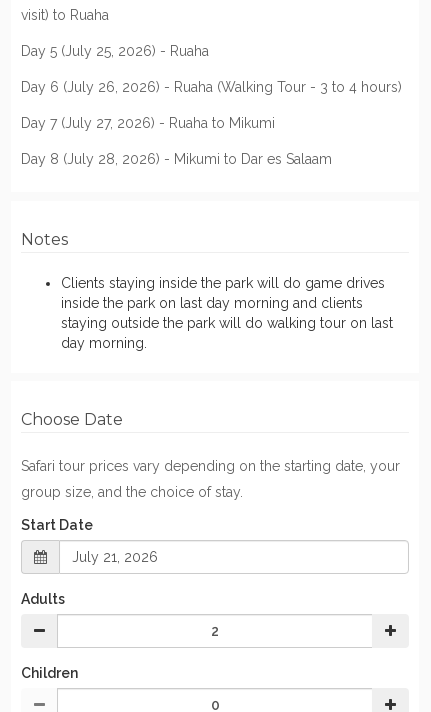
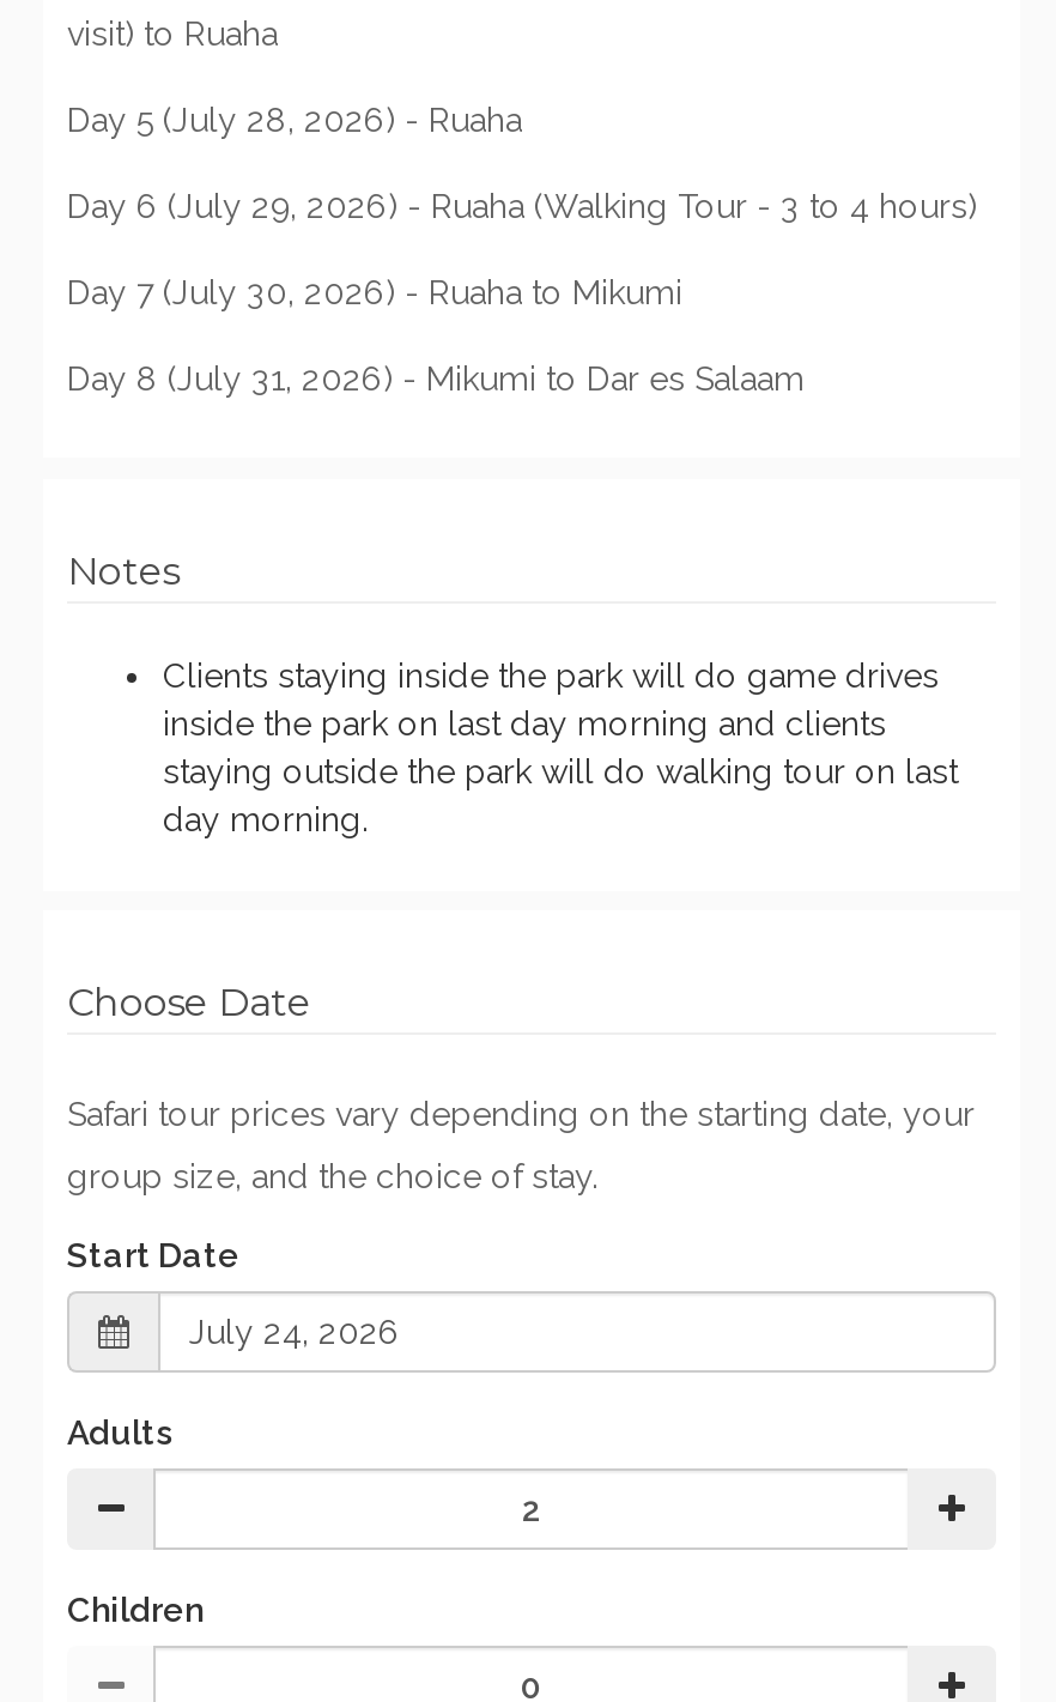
- Day 5 (July 25, 2026) - Ruaha
+ Day 5 (July 28, 2026) - Ruaha

- Day 6 (July 26, 2026) - Ruaha (Walking Tour - 3 to 4 hours)
+ Day 6 (July 29, 2026) - Ruaha (Walking Tour - 3 to 4 hours)

- Day 7 (July 27, 2026) - Ruaha to Mikumi
+ Day 7 (July 30, 2026) - Ruaha to Mikumi

- Day 8 (July 28, 2026) - Mikumi to Dar es Salaam
+ Day 8 (July 31, 2026) - Mikumi to Dar es Salaam
